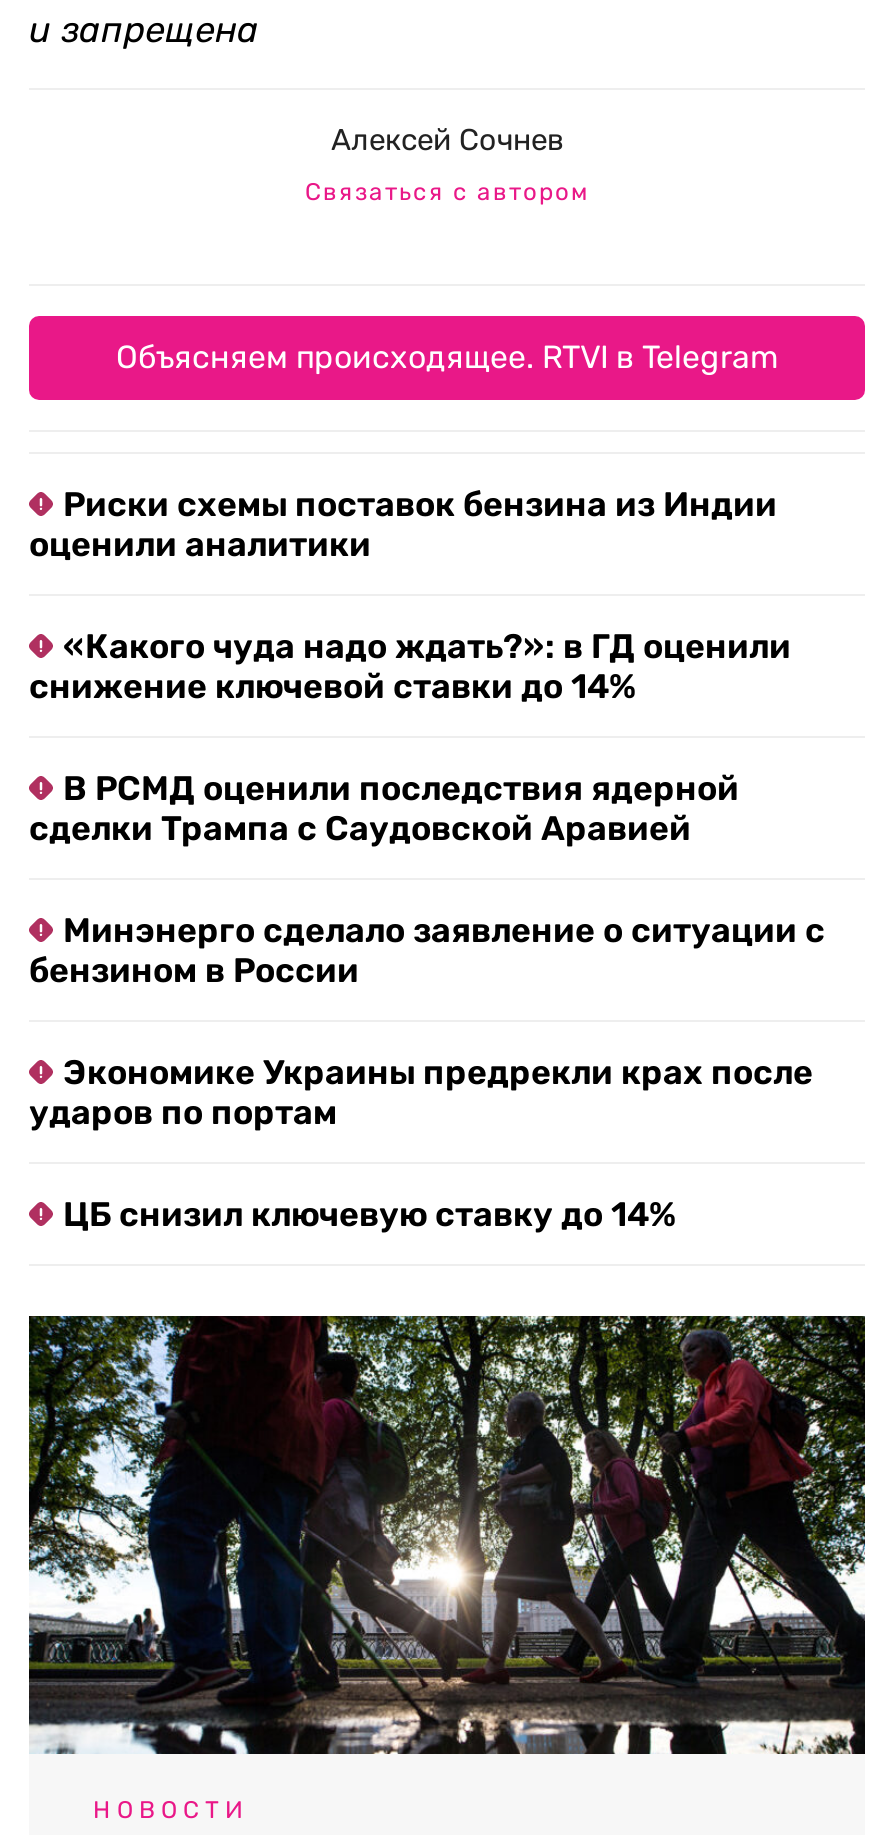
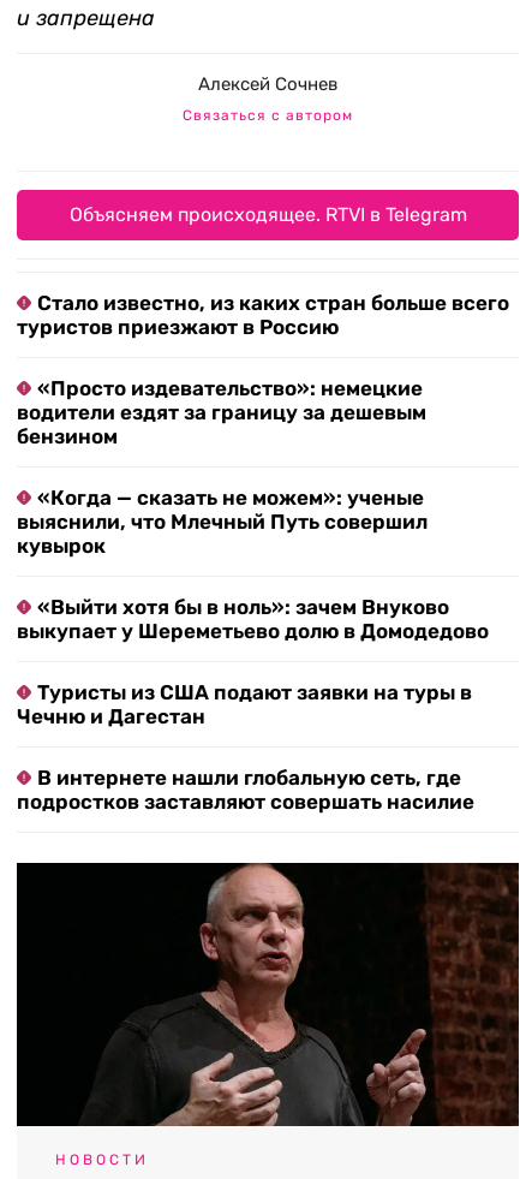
- Риски схемы поставок бензина из Индии
- оценили аналитики
+ Стало известно, из каких стран больше всего
+ туристов приезжают в Россию

- «Какого чуда надо ждать?»: в ГД оценили
- снижение ключевой ставки до 14%
+ «Просто издевательство»: немецкие
+ водители ездят за границу за дешевым
+ бензином

- В РСМД оценили последствия ядерной
- сделки Трампа с Саудовской Аравией
+ «Когда — сказать не можем»: ученые
+ выяснили, что Млечный Путь совершил
+ кувырок

- Минэнерго сделало заявление о ситуации с
- бензином в России
+ «Выйти хотя бы в ноль»: зачем Внуково
+ выкупает у Шереметьево долю в Домодедово

- Экономике Украины предрекли крах после
- ударов по портам
+ Туристы из США подают заявки на туры в
+ Чечню и Дагестан

- ЦБ снизил ключевую ставку до 14%
+ В интернете нашли глобальную сеть, где
+ подростков заставляют совершать насилие

- [image]
+ [image]
